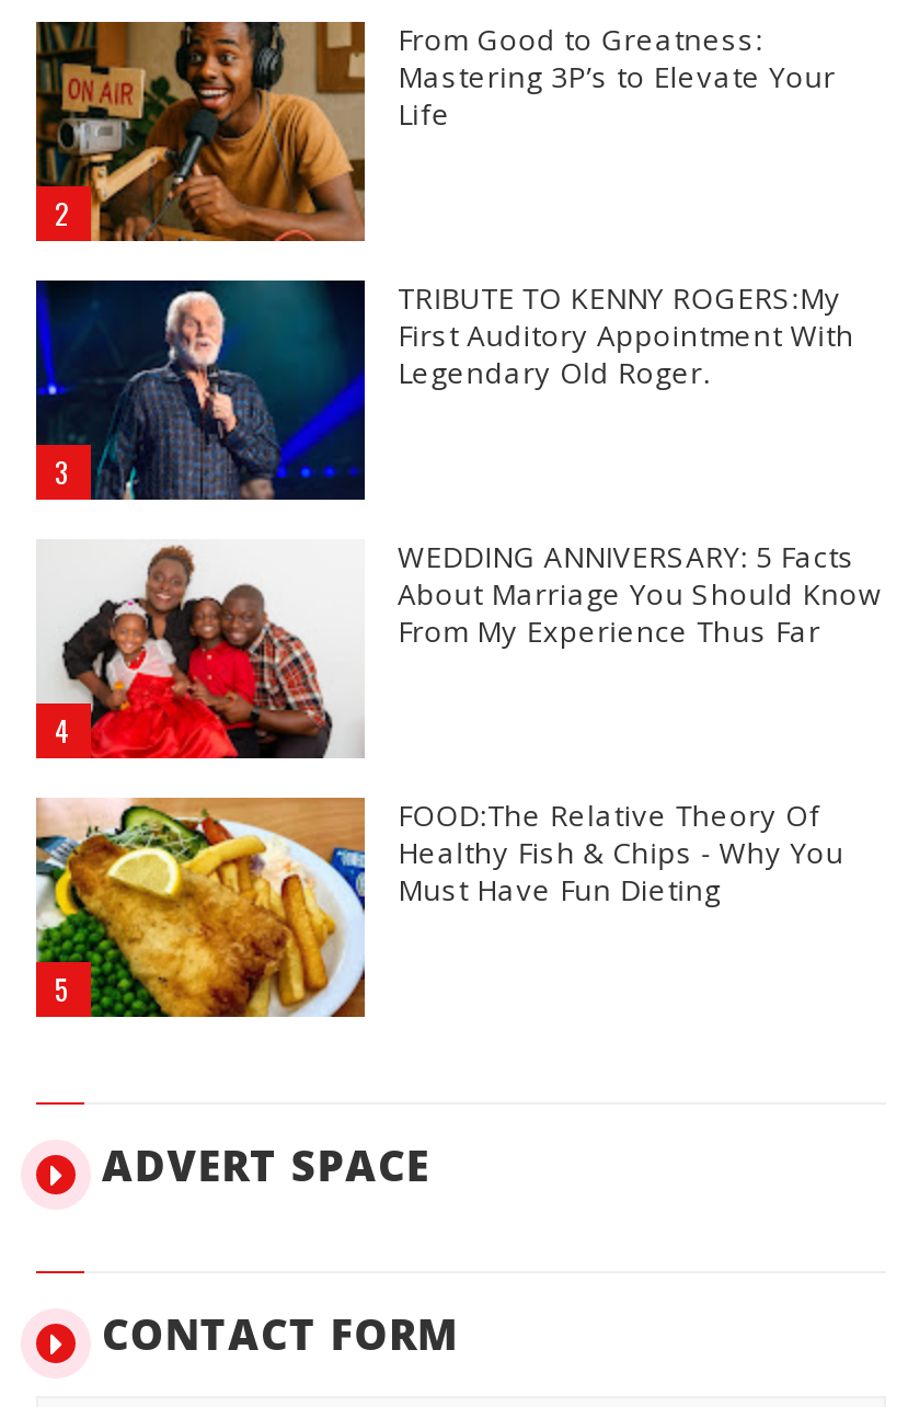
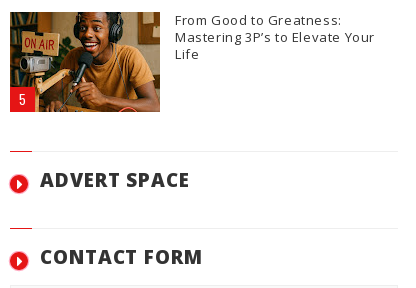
- [image]
- TRIBUTE TO KENNY ROGERS:My
- First Auditory Appointment With
- Legendary Old Roger.

- [image]
- WEDDING ANNIVERSARY: 5 Facts
- About Marriage You Should Know
- From My Experience Thus Far

- [image]
- FOOD:The Relative Theory Of
- Healthy Fish & Chips - Why You
- Must Have Fun Dieting
